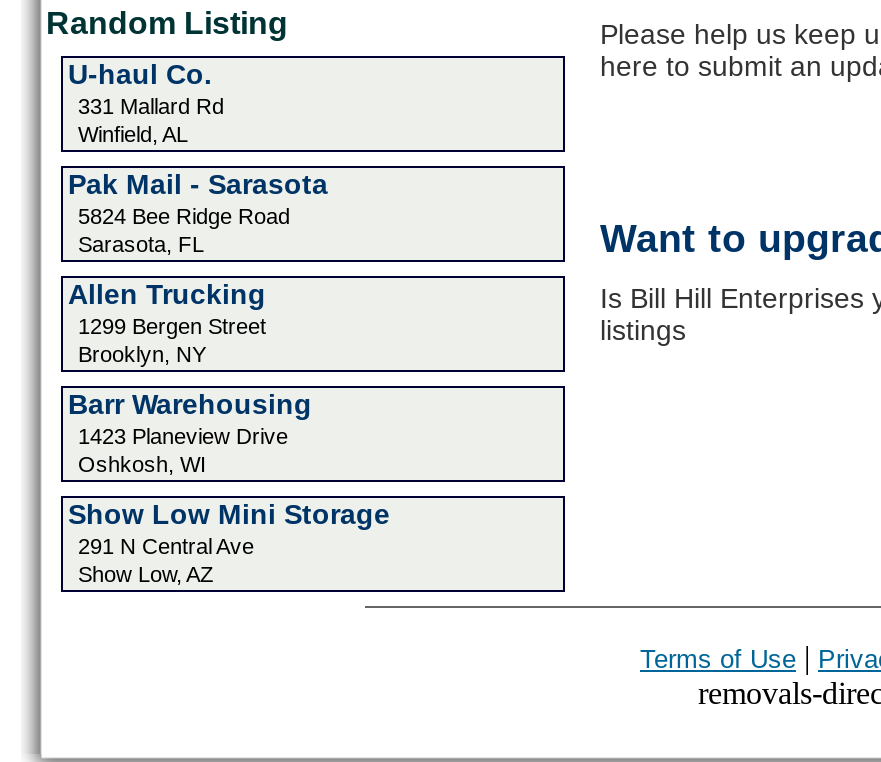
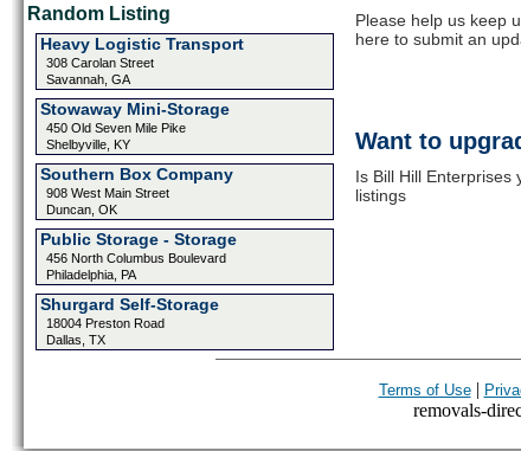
- U-haul Co.
- 331 Mallard Rd
- Winfield, AL
+ Heavy Logistic Transport
+ 308 Carolan Street
+ Savannah, GA

- Pak Mail - Sarasota
- 5824 Bee Ridge Road
- Sarasota, FL
+ Stowaway Mini-Storage
+ 450 Old Seven Mile Pike
+ Shelbyville, KY

- Allen Trucking
- 1299 Bergen Street
- Brooklyn, NY
+ Southern Box Company
+ 908 West Main Street
+ Duncan, OK

- Barr Warehousing
- 1423 Planeview Drive
- Oshkosh, WI
+ Public Storage - Storage
+ 456 North Columbus Boulevard
+ Philadelphia, PA

- Show Low Mini Storage
- 291 N Central Ave
- Show Low, AZ
+ Shurgard Self-Storage
+ 18004 Preston Road
+ Dallas, TX
